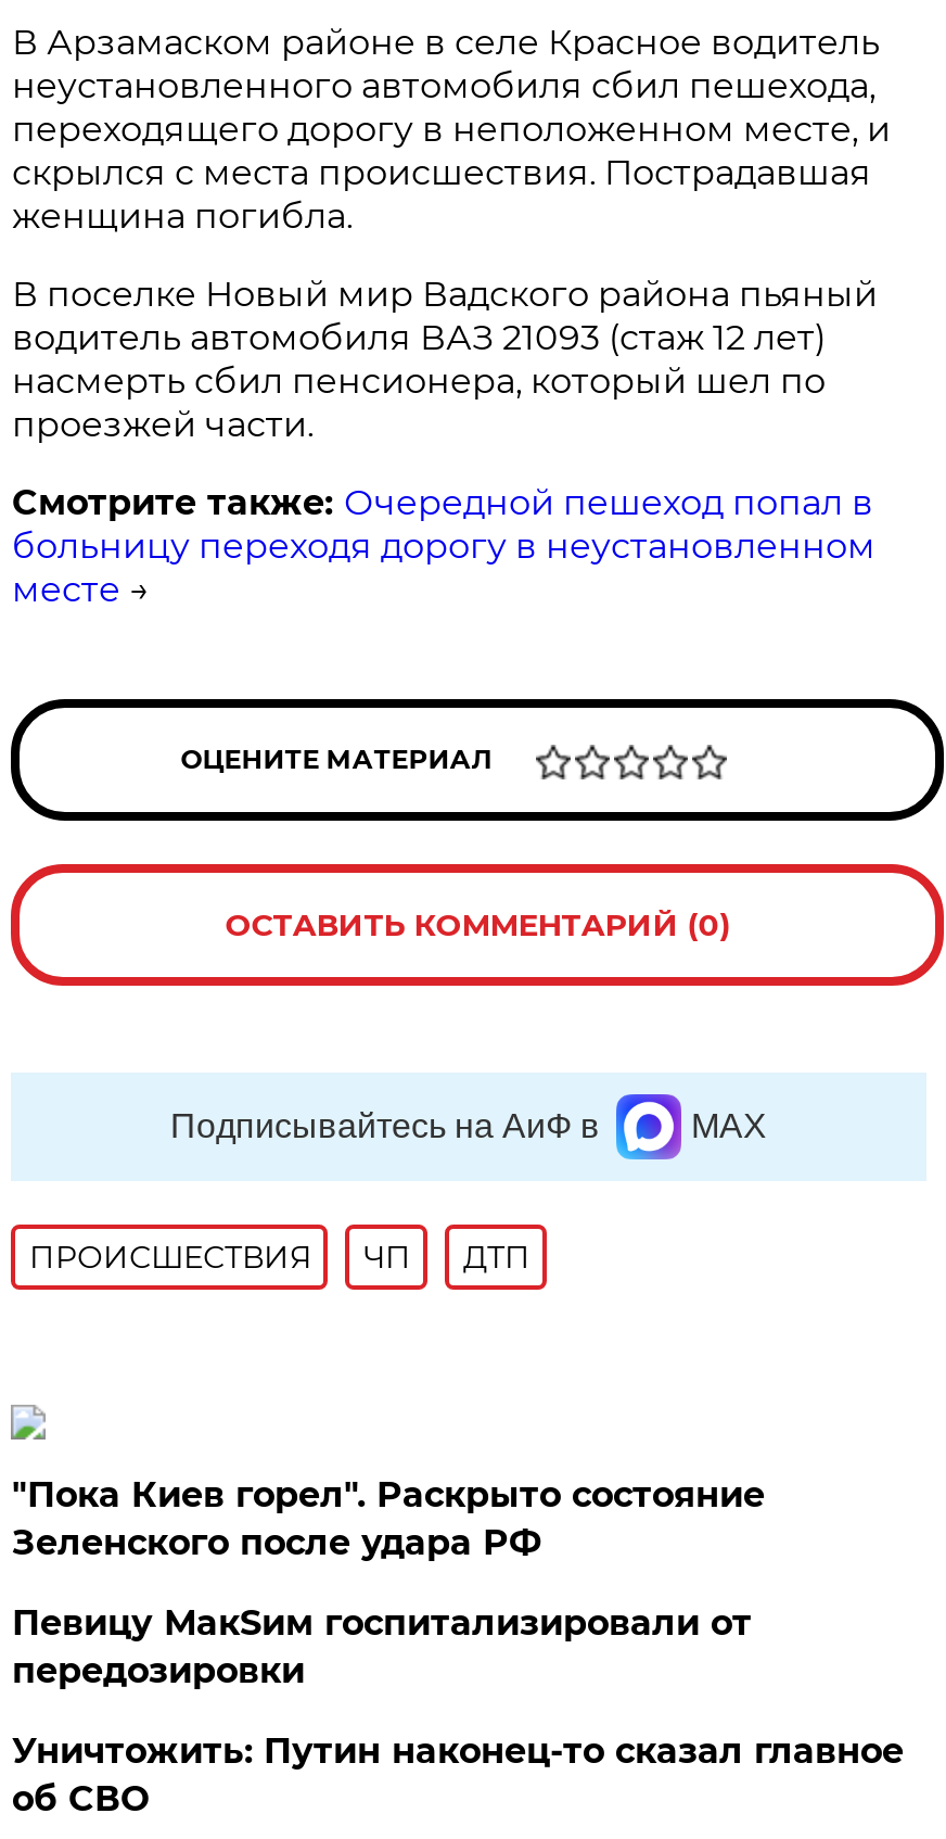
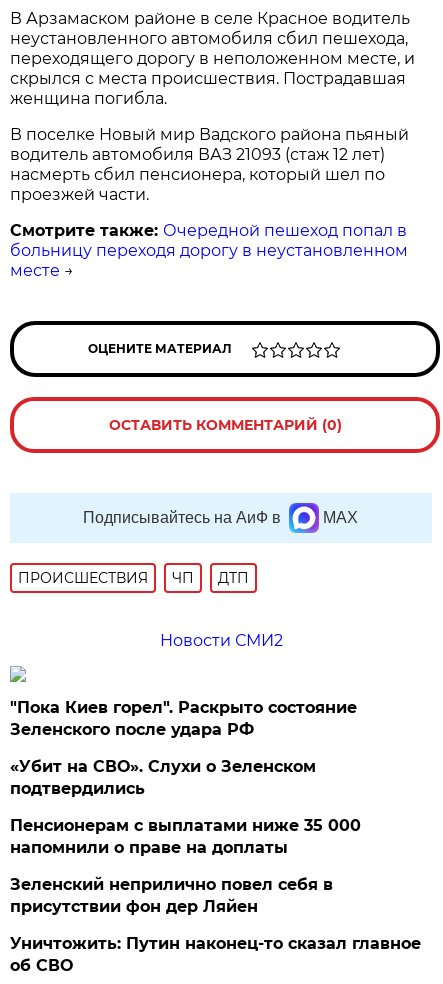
+ Новости СМИ2

- Певицу МакSим госпитализировали от
- передозировки
+ «Убит на СВО». Слухи о Зеленском
+ подтвердились
+ Пенсионерам с выплатами ниже 35 000
+ напомнили о праве на доплаты
+ Зеленский неприлично повел cебя в
+ присутствии фон дер Ляйен
